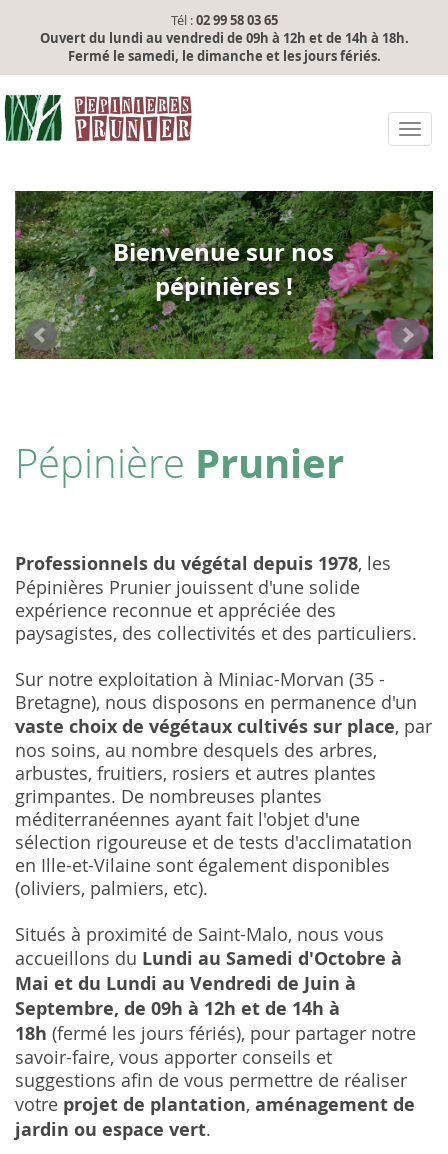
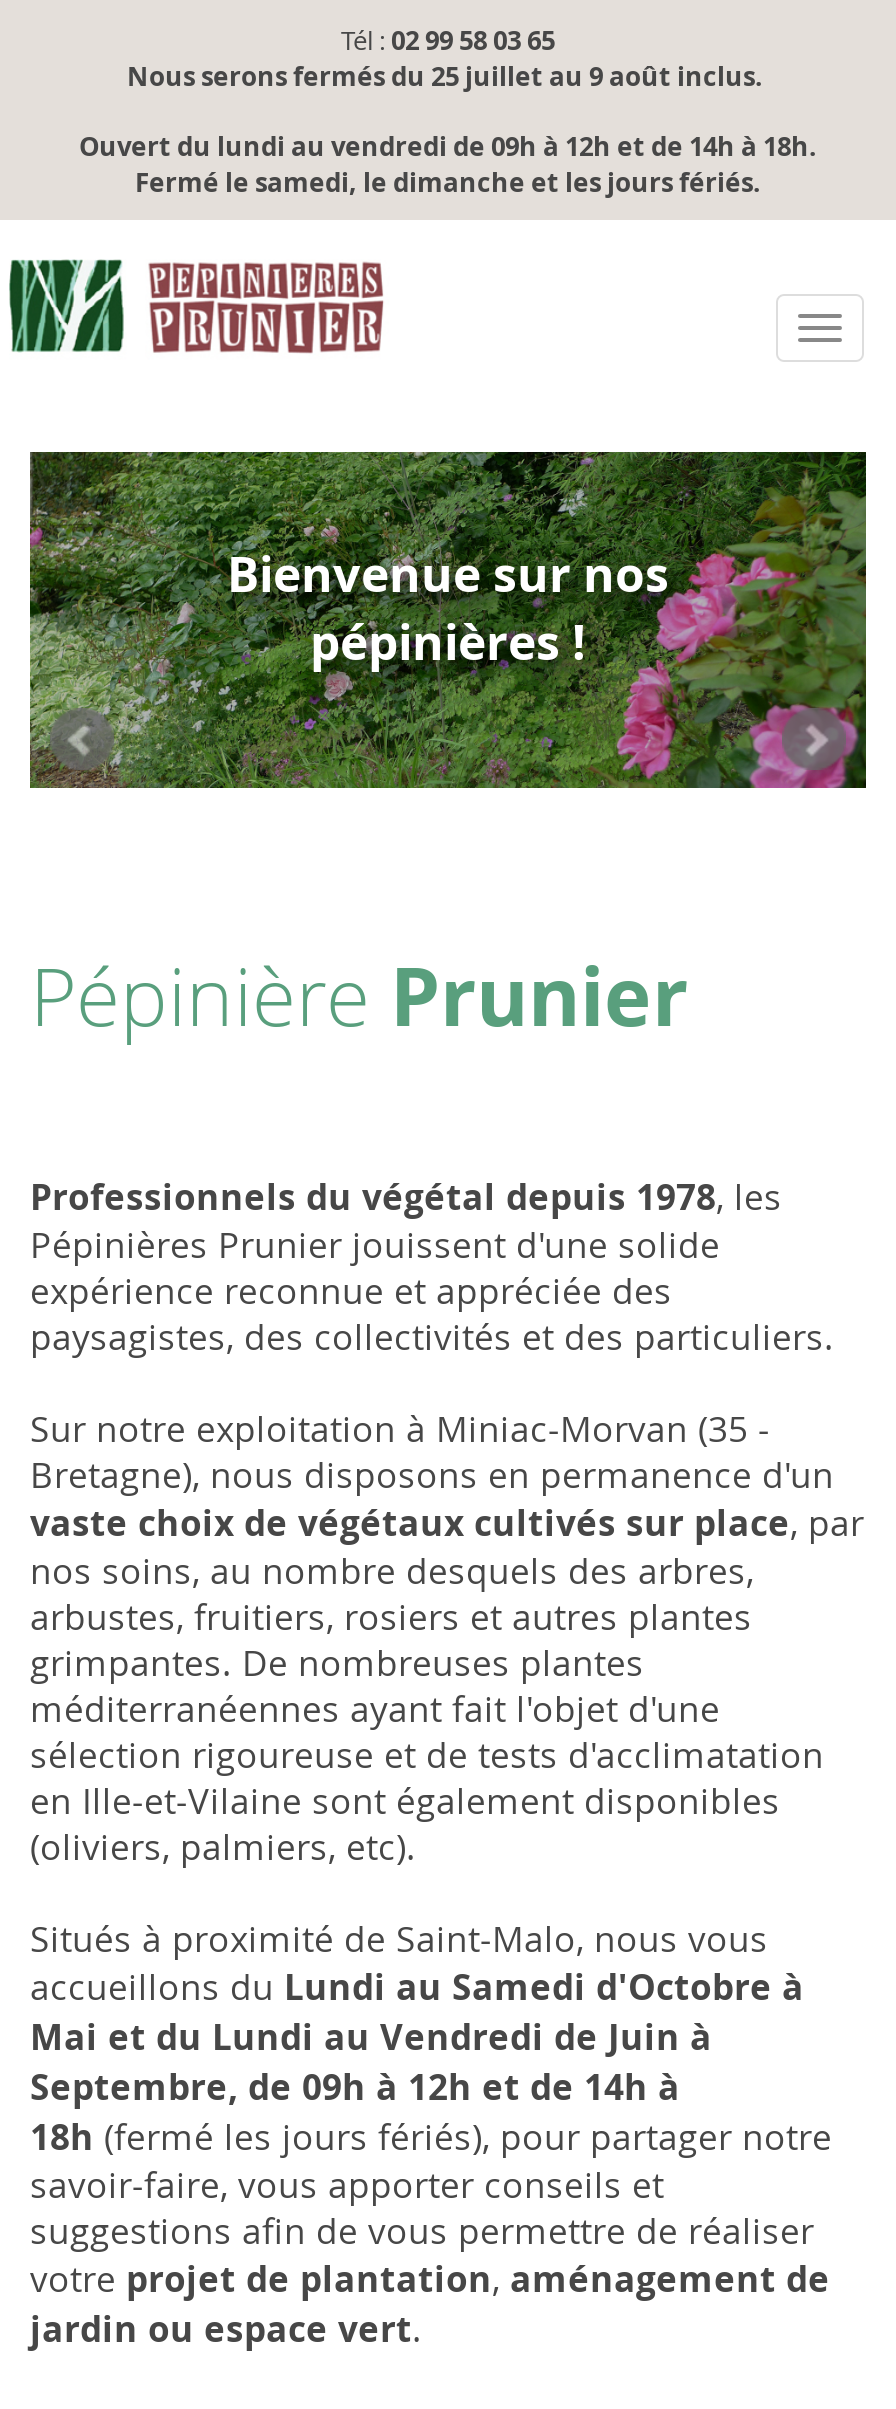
+ Nous serons fermés du 25 juillet au 9 août inclus.
